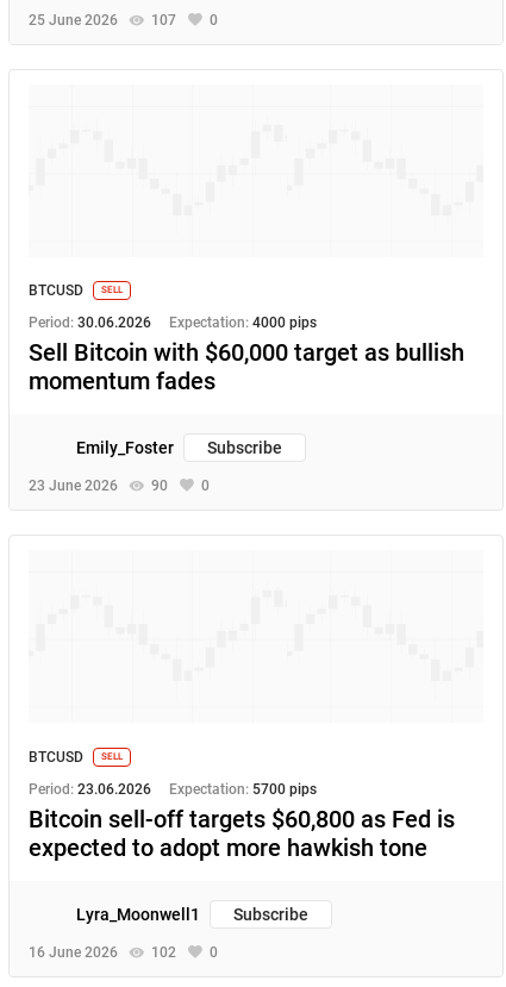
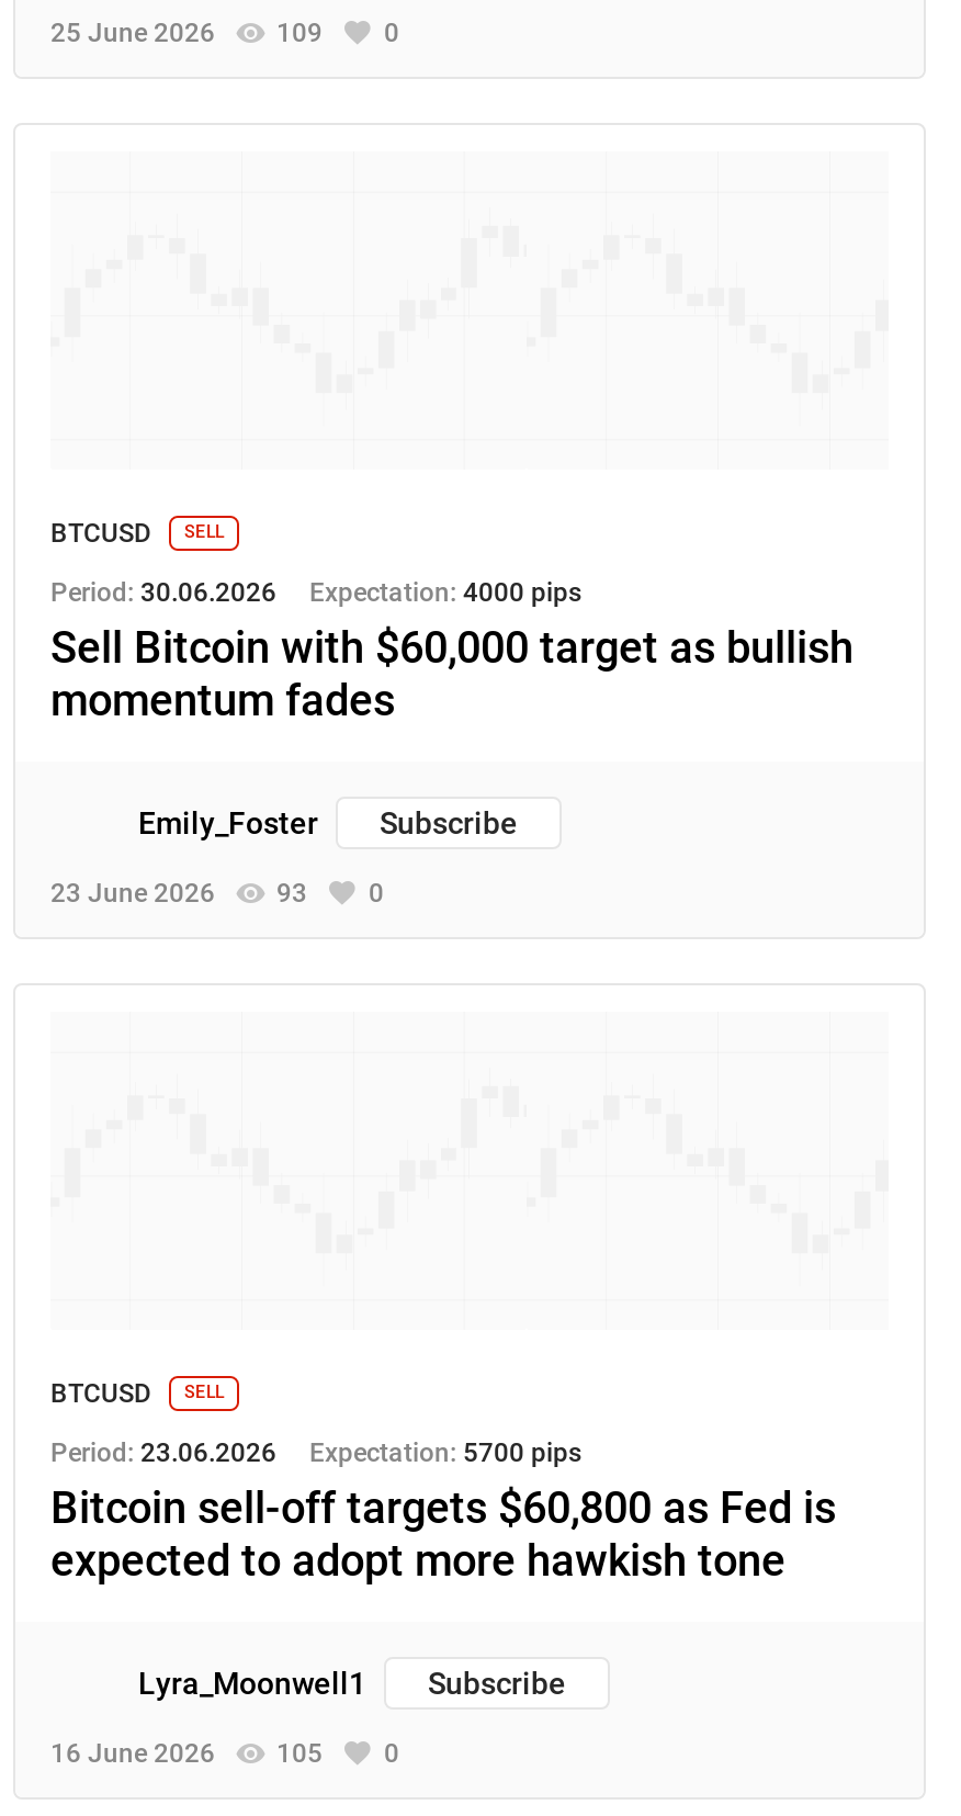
- 25 June 2026 107 0
+ 25 June 2026 109 0

- 23 June 2026 90 0
+ 23 June 2026 93 0

- 16 June 2026 102 0
+ 16 June 2026 105 0
